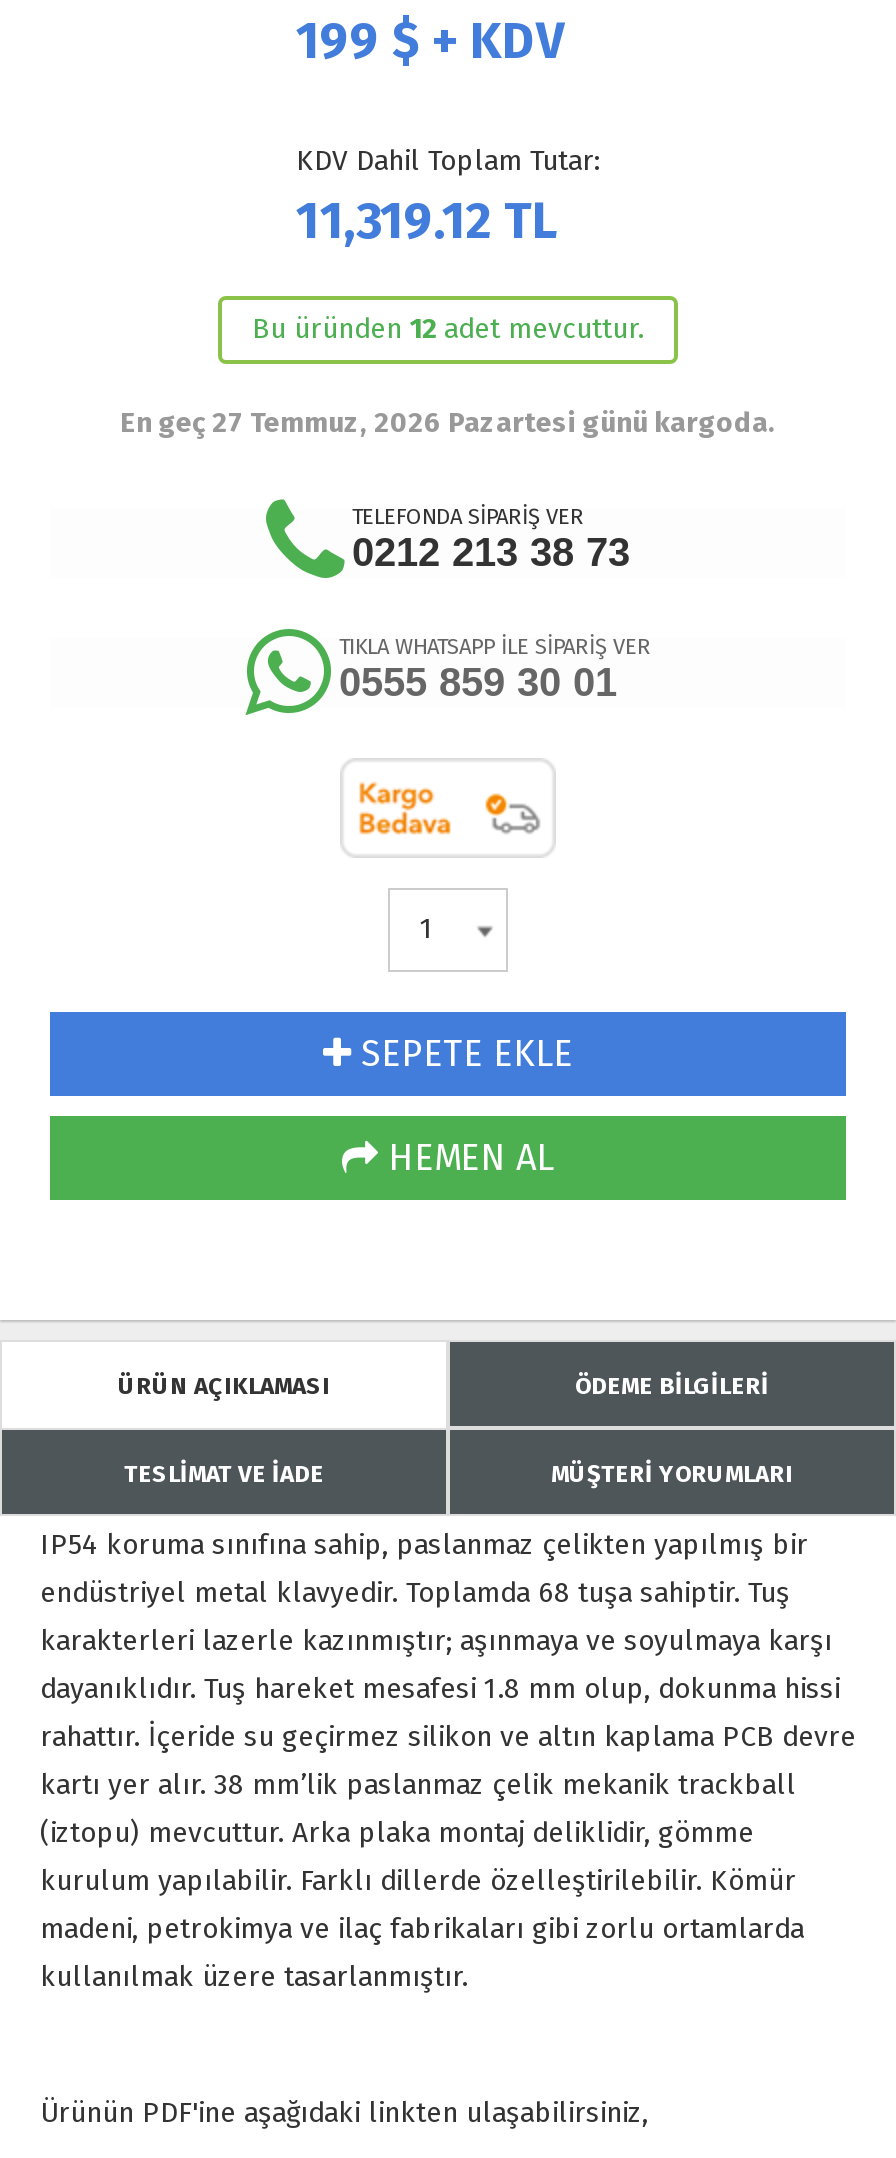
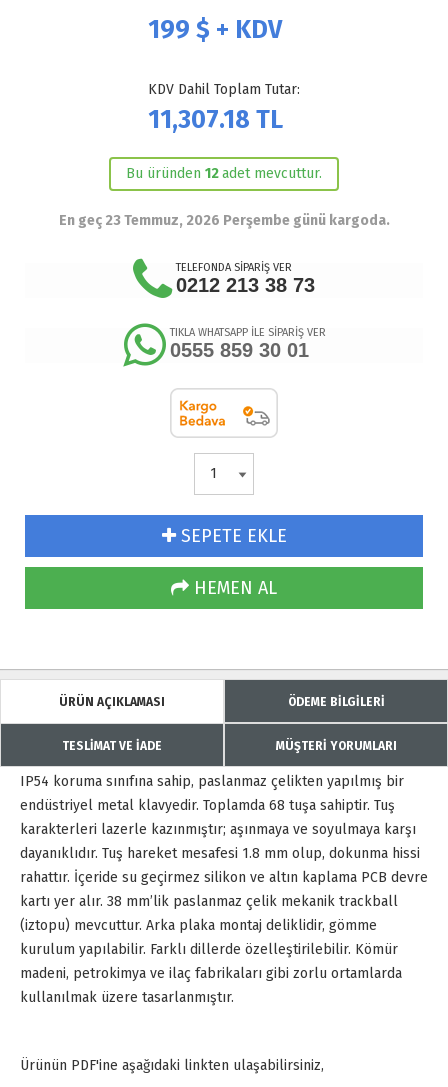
- 11,319.12 TL
+ 11,307.18 TL

- En geç 27 Temmuz, 2026 Pazartesi günü kargoda.
+ En geç 23 Temmuz, 2026 Perşembe günü kargoda.
